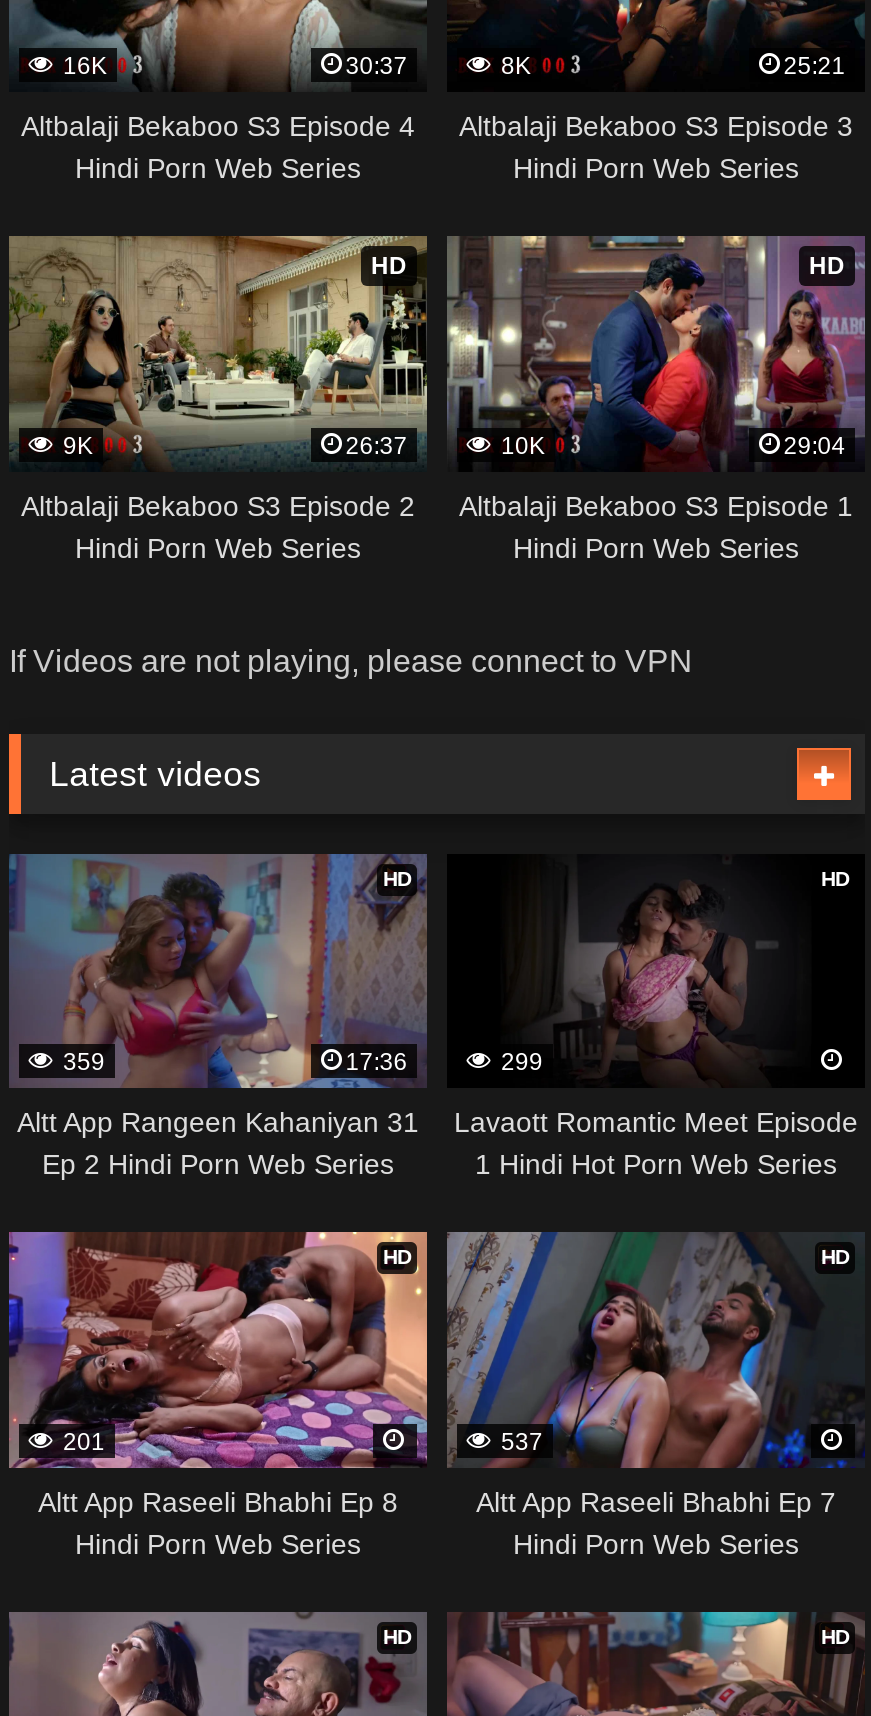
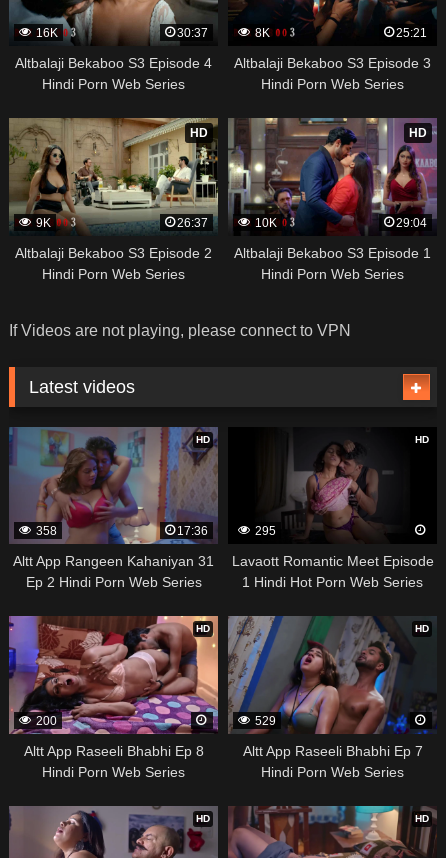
- 359
+ 358

- 299
+ 295

- 201
+ 200

- 537
+ 529
